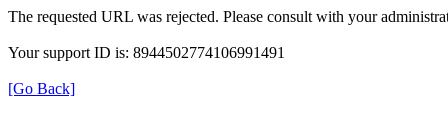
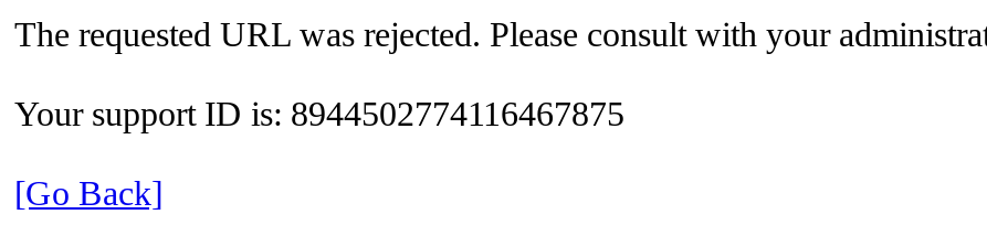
- Your support ID is: 8944502774106991491
+ Your support ID is: 8944502774116467875
